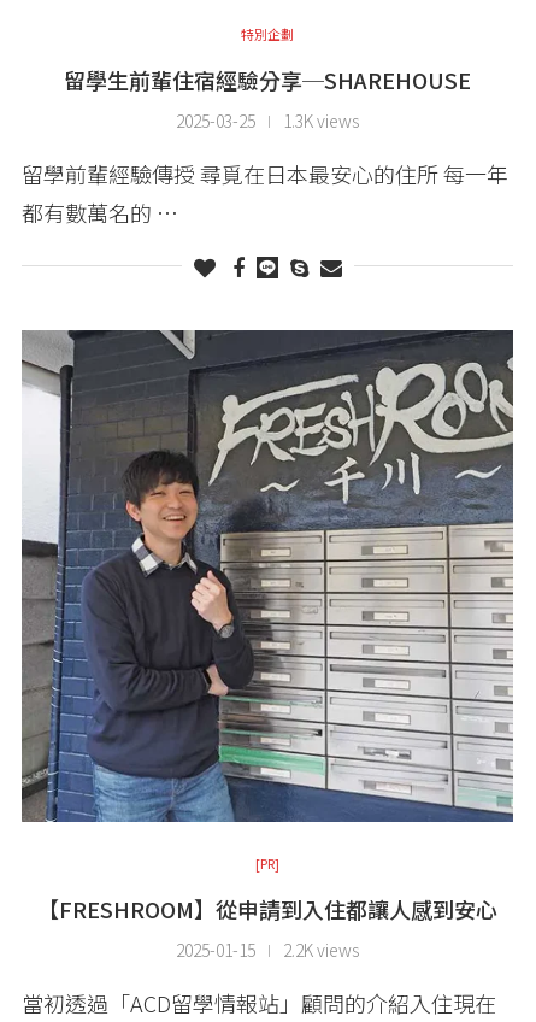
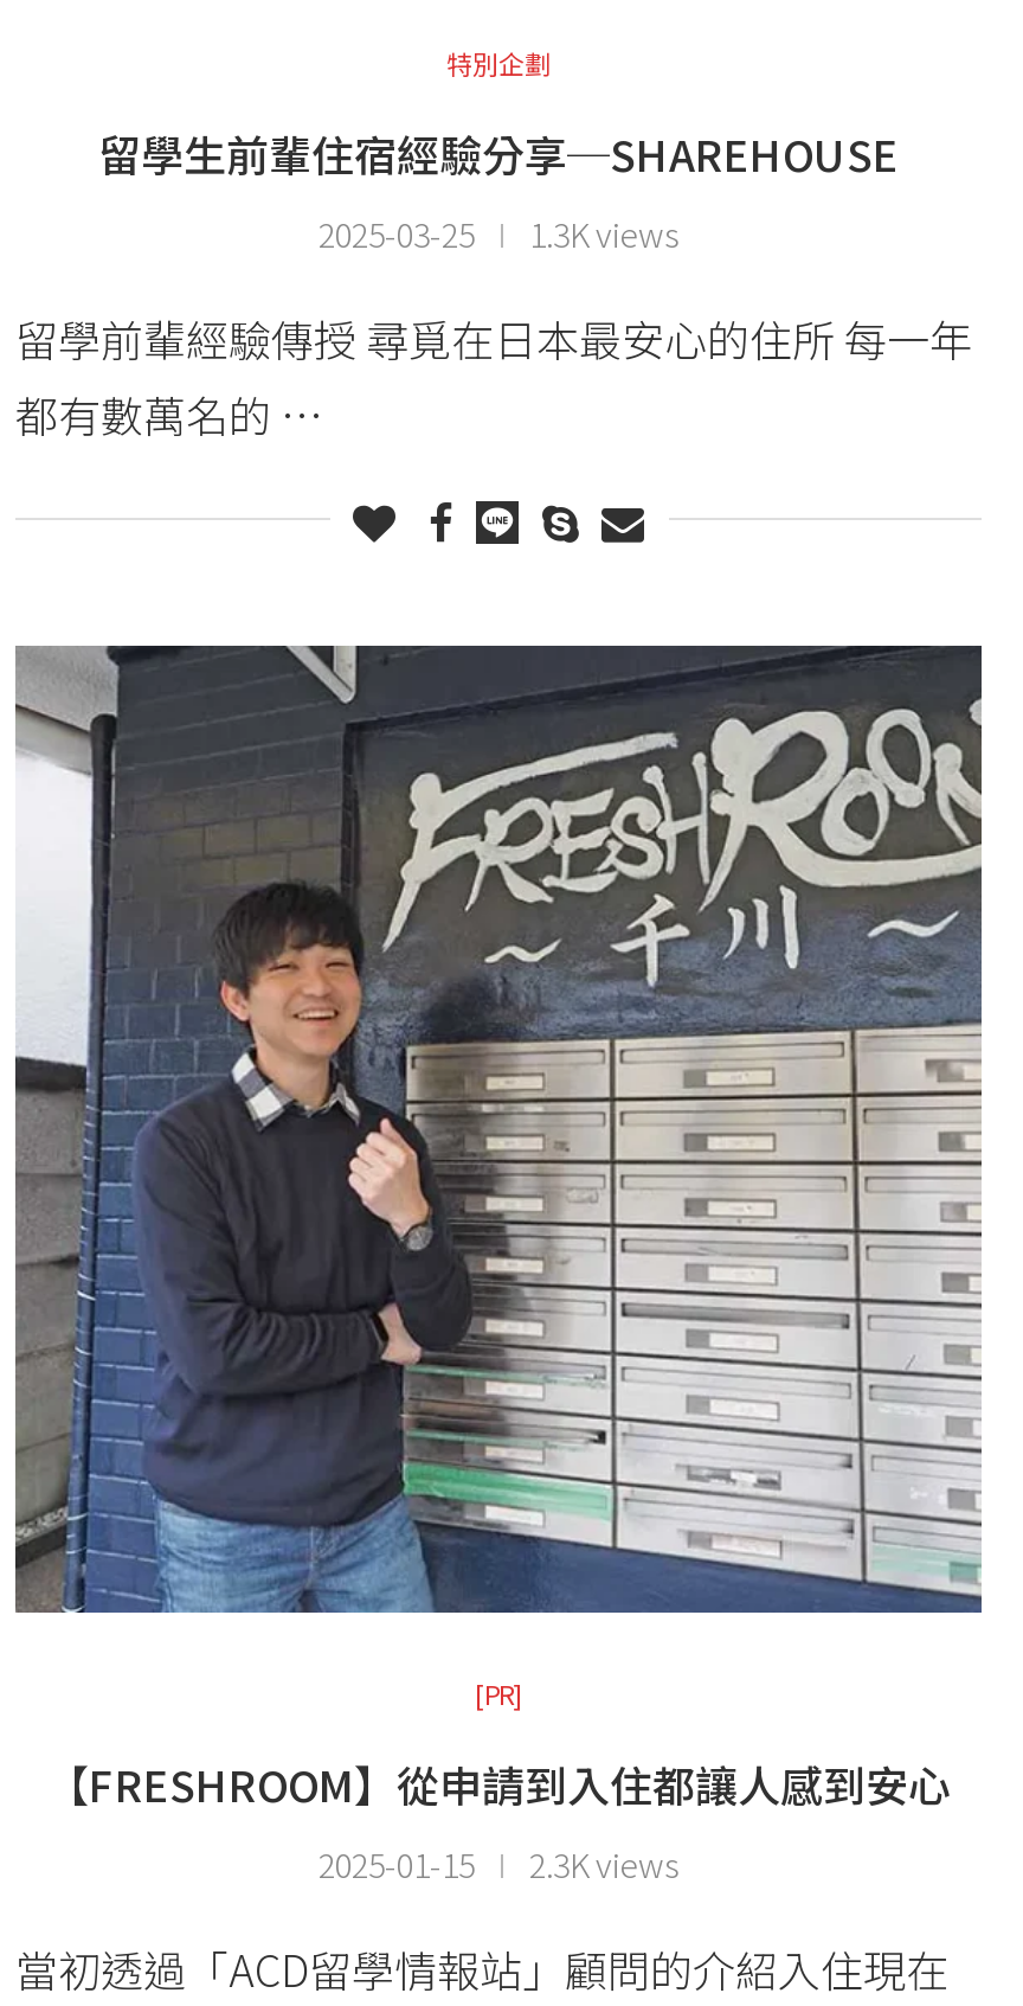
- 2025-01-15 2.2K views
+ 2025-01-15 2.3K views
